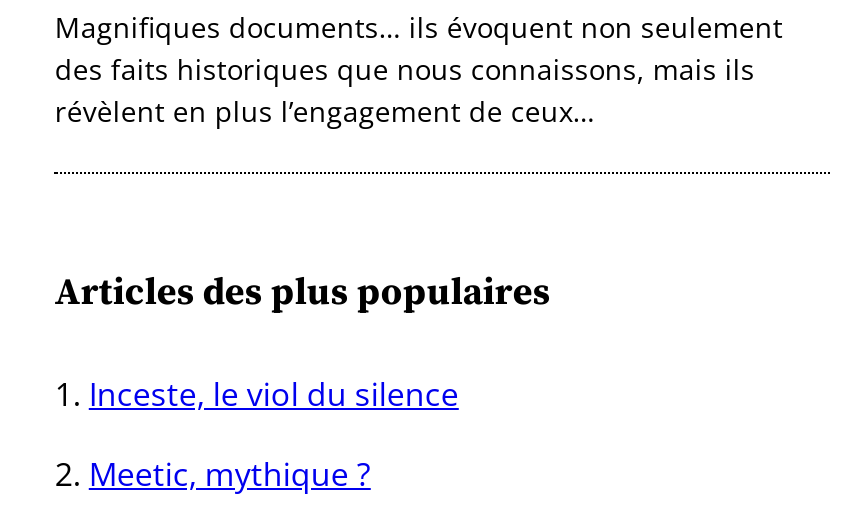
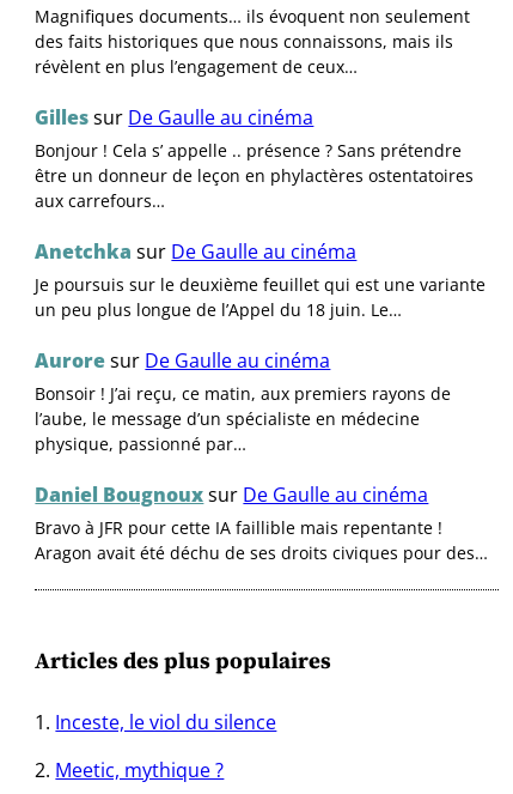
+ Gilles sur De Gaulle au cinéma
+ Bonjour ! Cela s’ appelle .. présence ? Sans prétendre
+ être un donneur de leçon en phylactères ostentatoires
+ aux carrefours…
+ Anetchka sur De Gaulle au cinéma
+ Je poursuis sur le deuxième feuillet qui est une variante
+ un peu plus longue de l’Appel du 18 juin. Le…
+ Aurore sur De Gaulle au cinéma
+ Bonsoir ! J’ai reçu, ce matin, aux premiers rayons de
+ l’aube, le message d’un spécialiste en médecine
+ physique, passionné par…
+ Daniel Bougnoux sur De Gaulle au cinéma
+ Bravo à JFR pour cette IA faillible mais repentante !
+ Aragon avait été déchu de ses droits civiques pour des…
